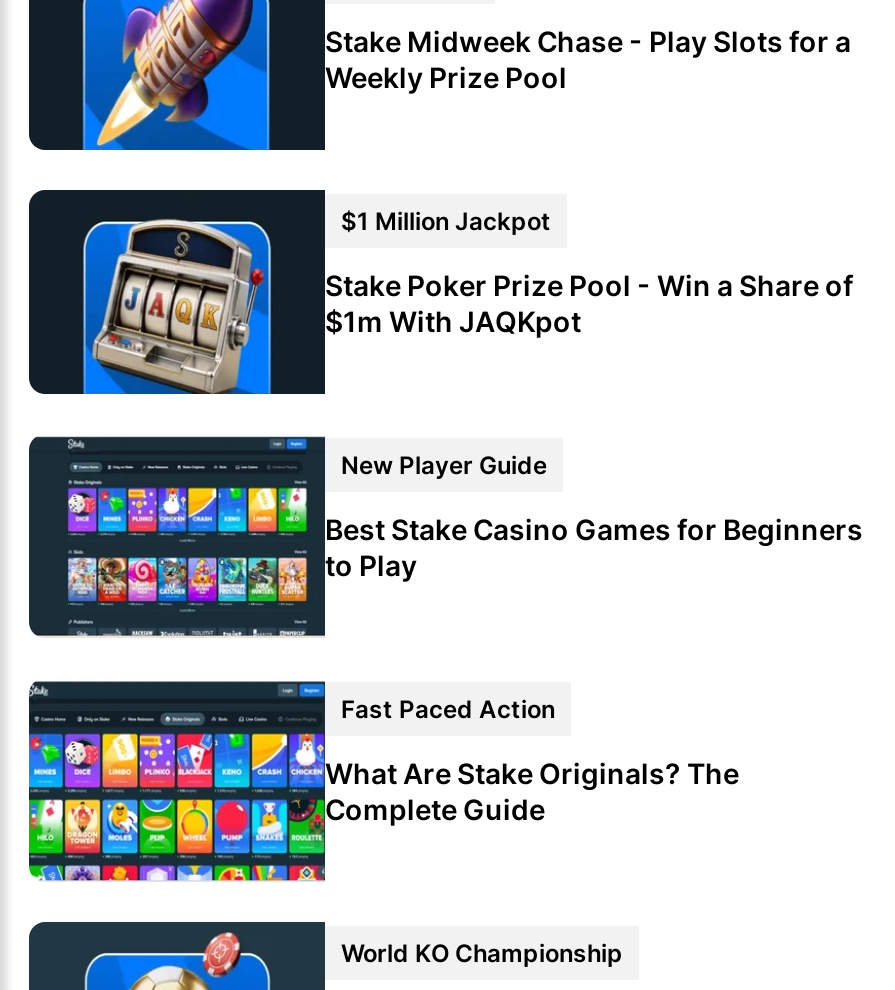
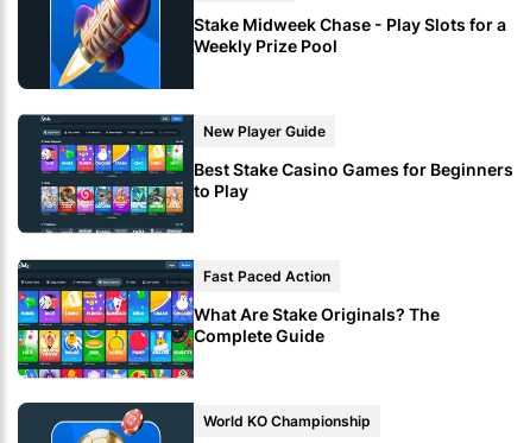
- [image]
- $1 Million Jackpot
- Stake Poker Prize Pool - Win a Share of
- $1m With JAQKpot
